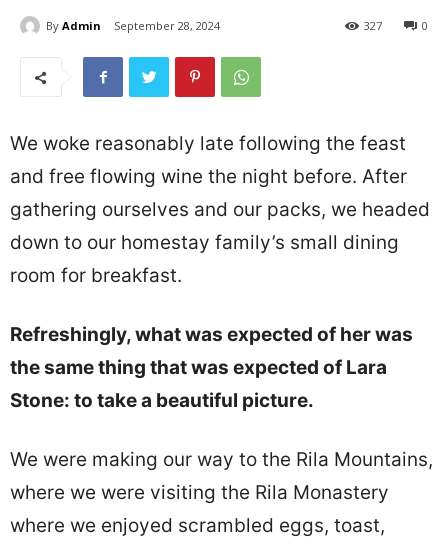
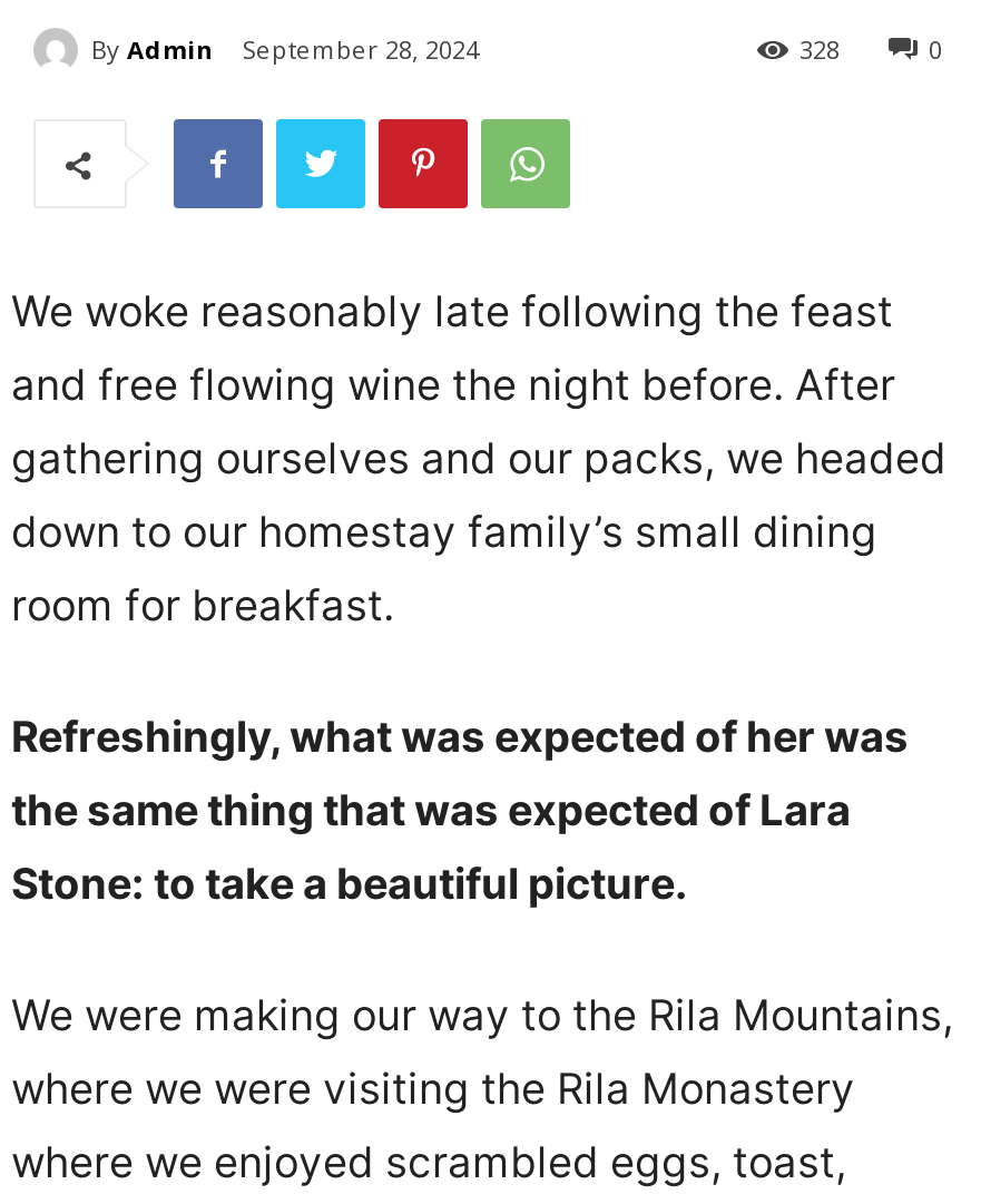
- 327
+ 328
